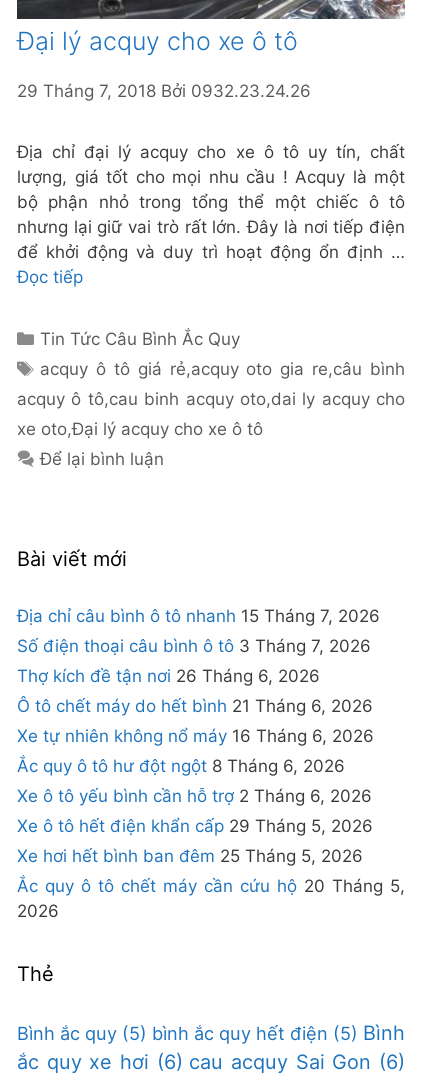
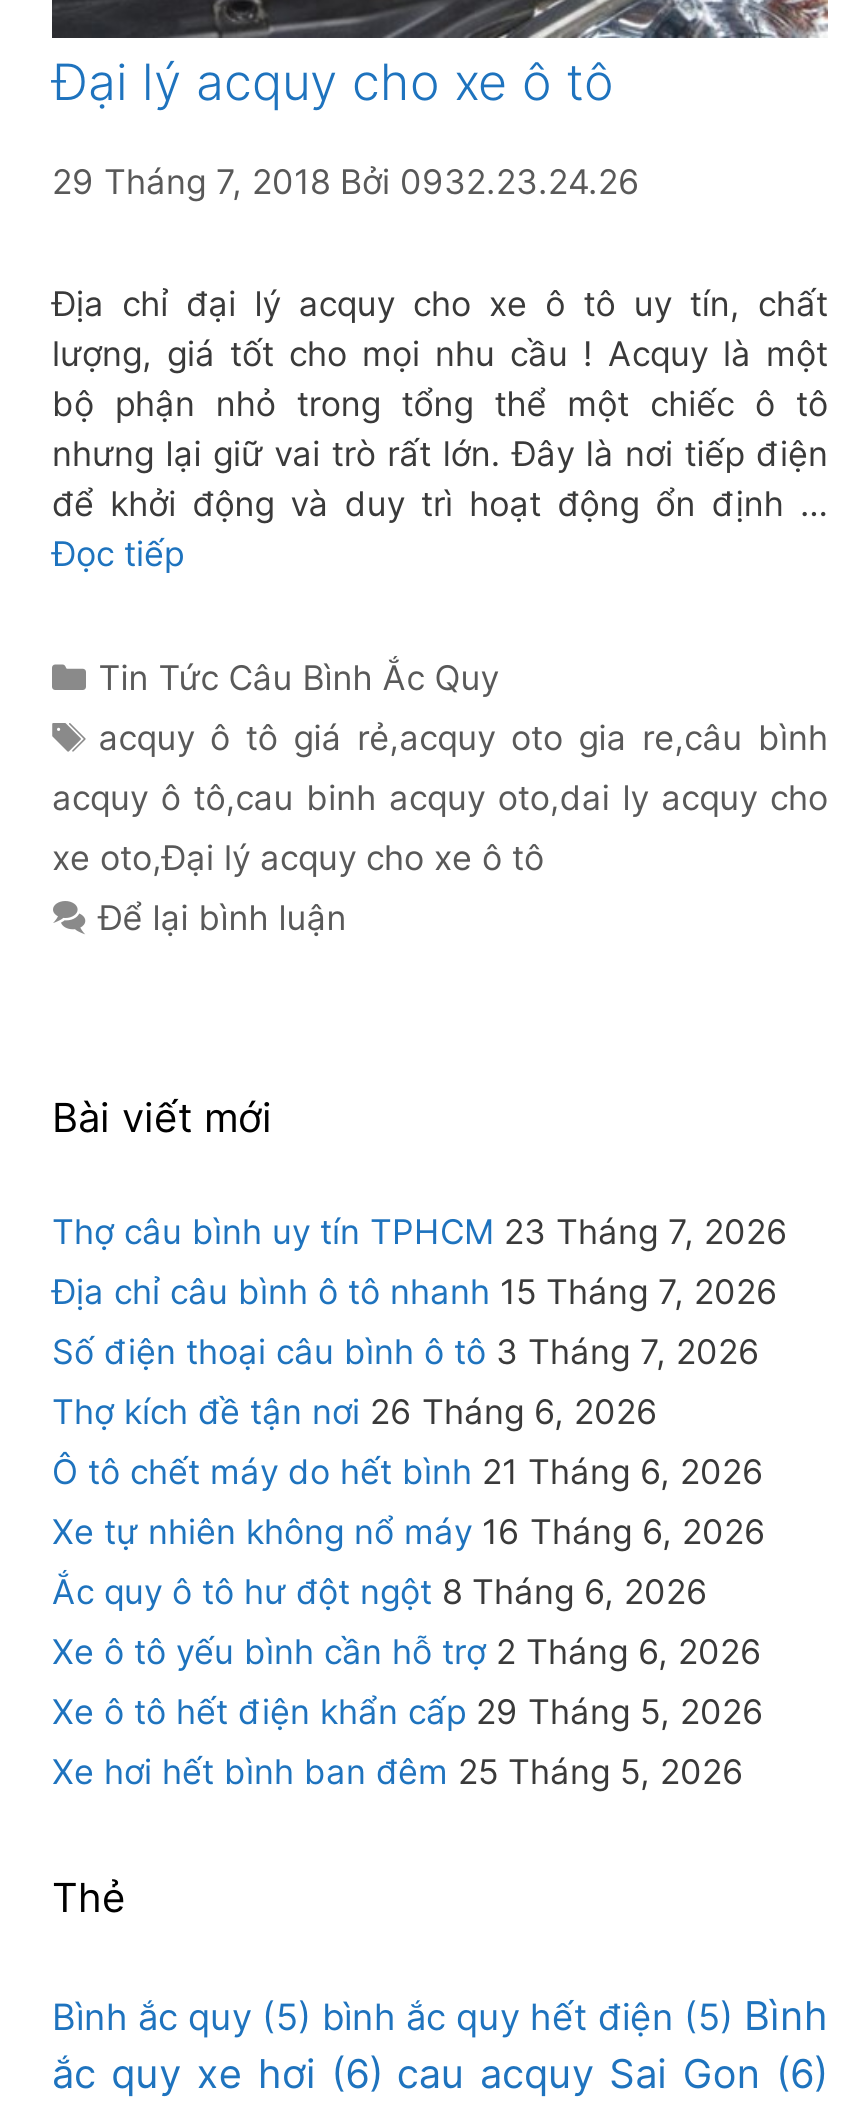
+ Thợ câu bình uy tín TPHCM 23 Tháng 7, 2026

moved down: Địa chỉ câu bình ô tô nhanh 15 Tháng 7, 2026 | Số điện thoại câu bình ô tô 3 Tháng 7, 2026 | Thợ kích đề tận nơi 26 Tháng 6, 2026 | ... | Xe ô tô hết điện khẩn cấp 29 Tháng 5, 2026 | Xe hơi hết bình ban đêm 25 Tháng 5, 2026

- Ắc quy ô tô chết máy cần cứu hộ 20 Tháng 5,
- 2026
